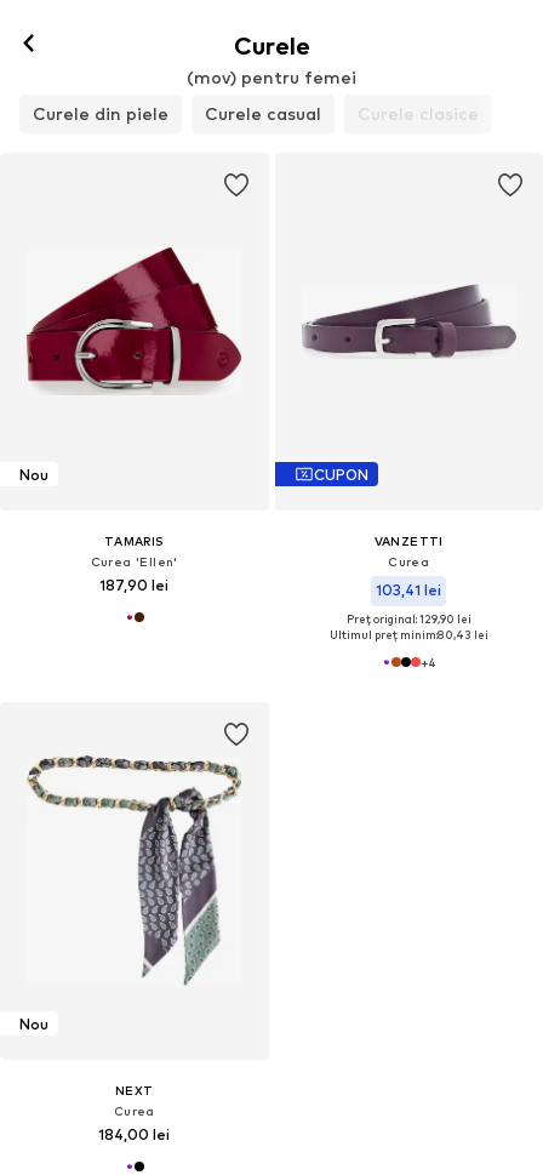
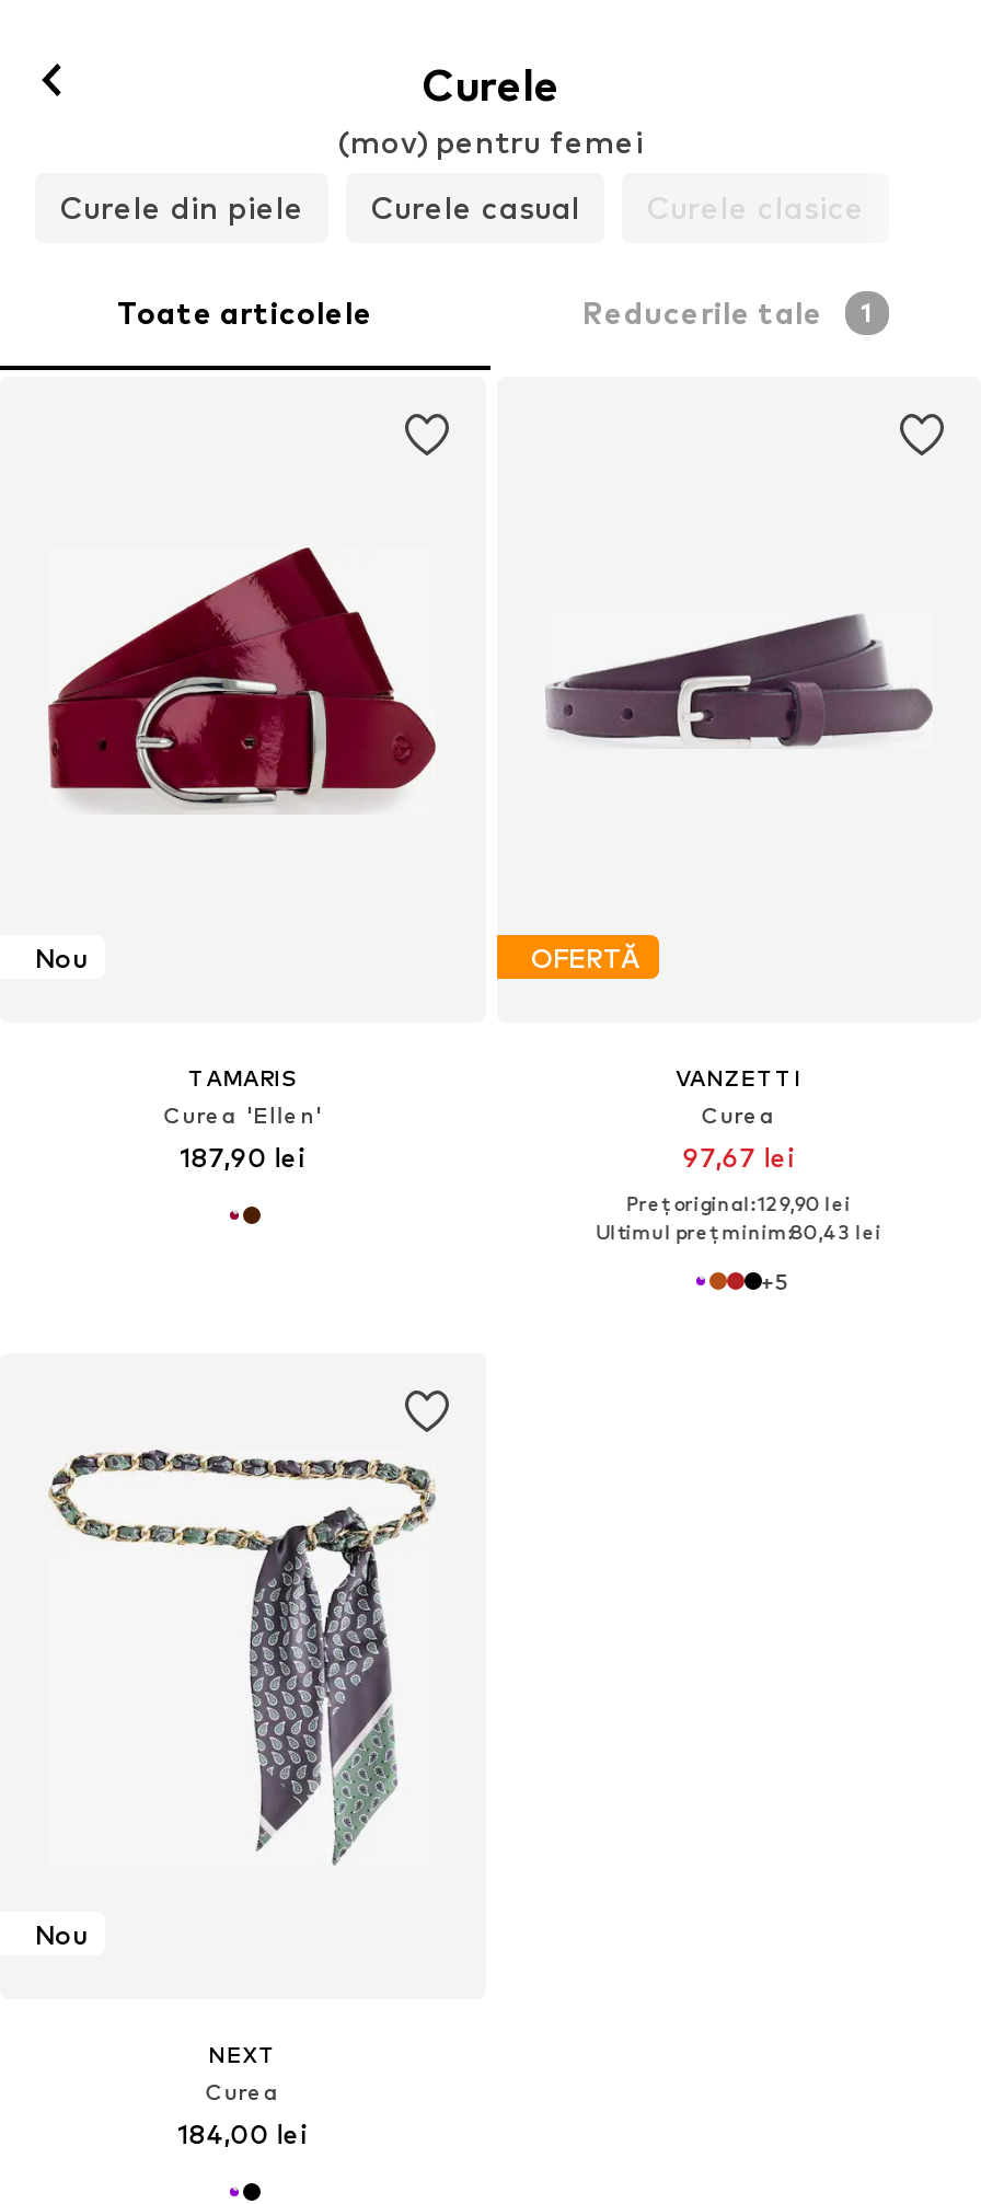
+ Toate articolele
+ Reducerile tale
+ 1

- CUPON
+ OFERTĂ

- 103,41 lei
+ 97,67 lei

- +4
+ +5
